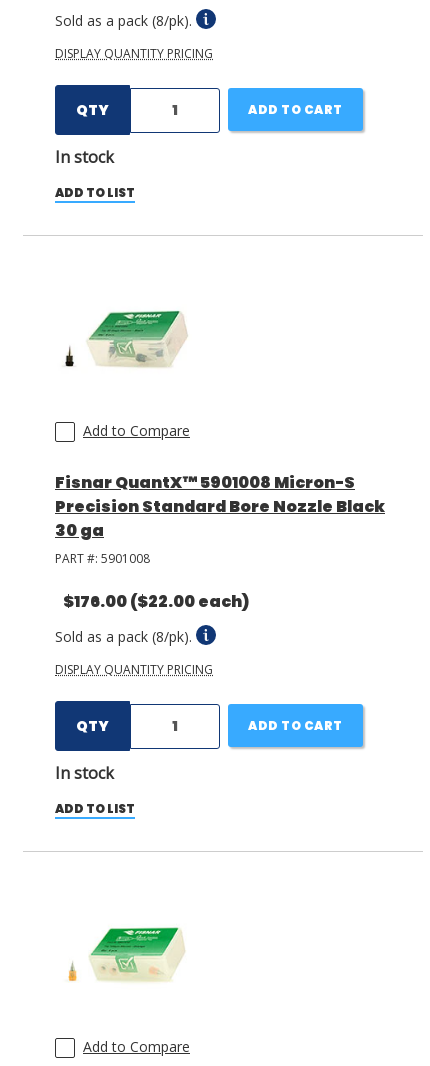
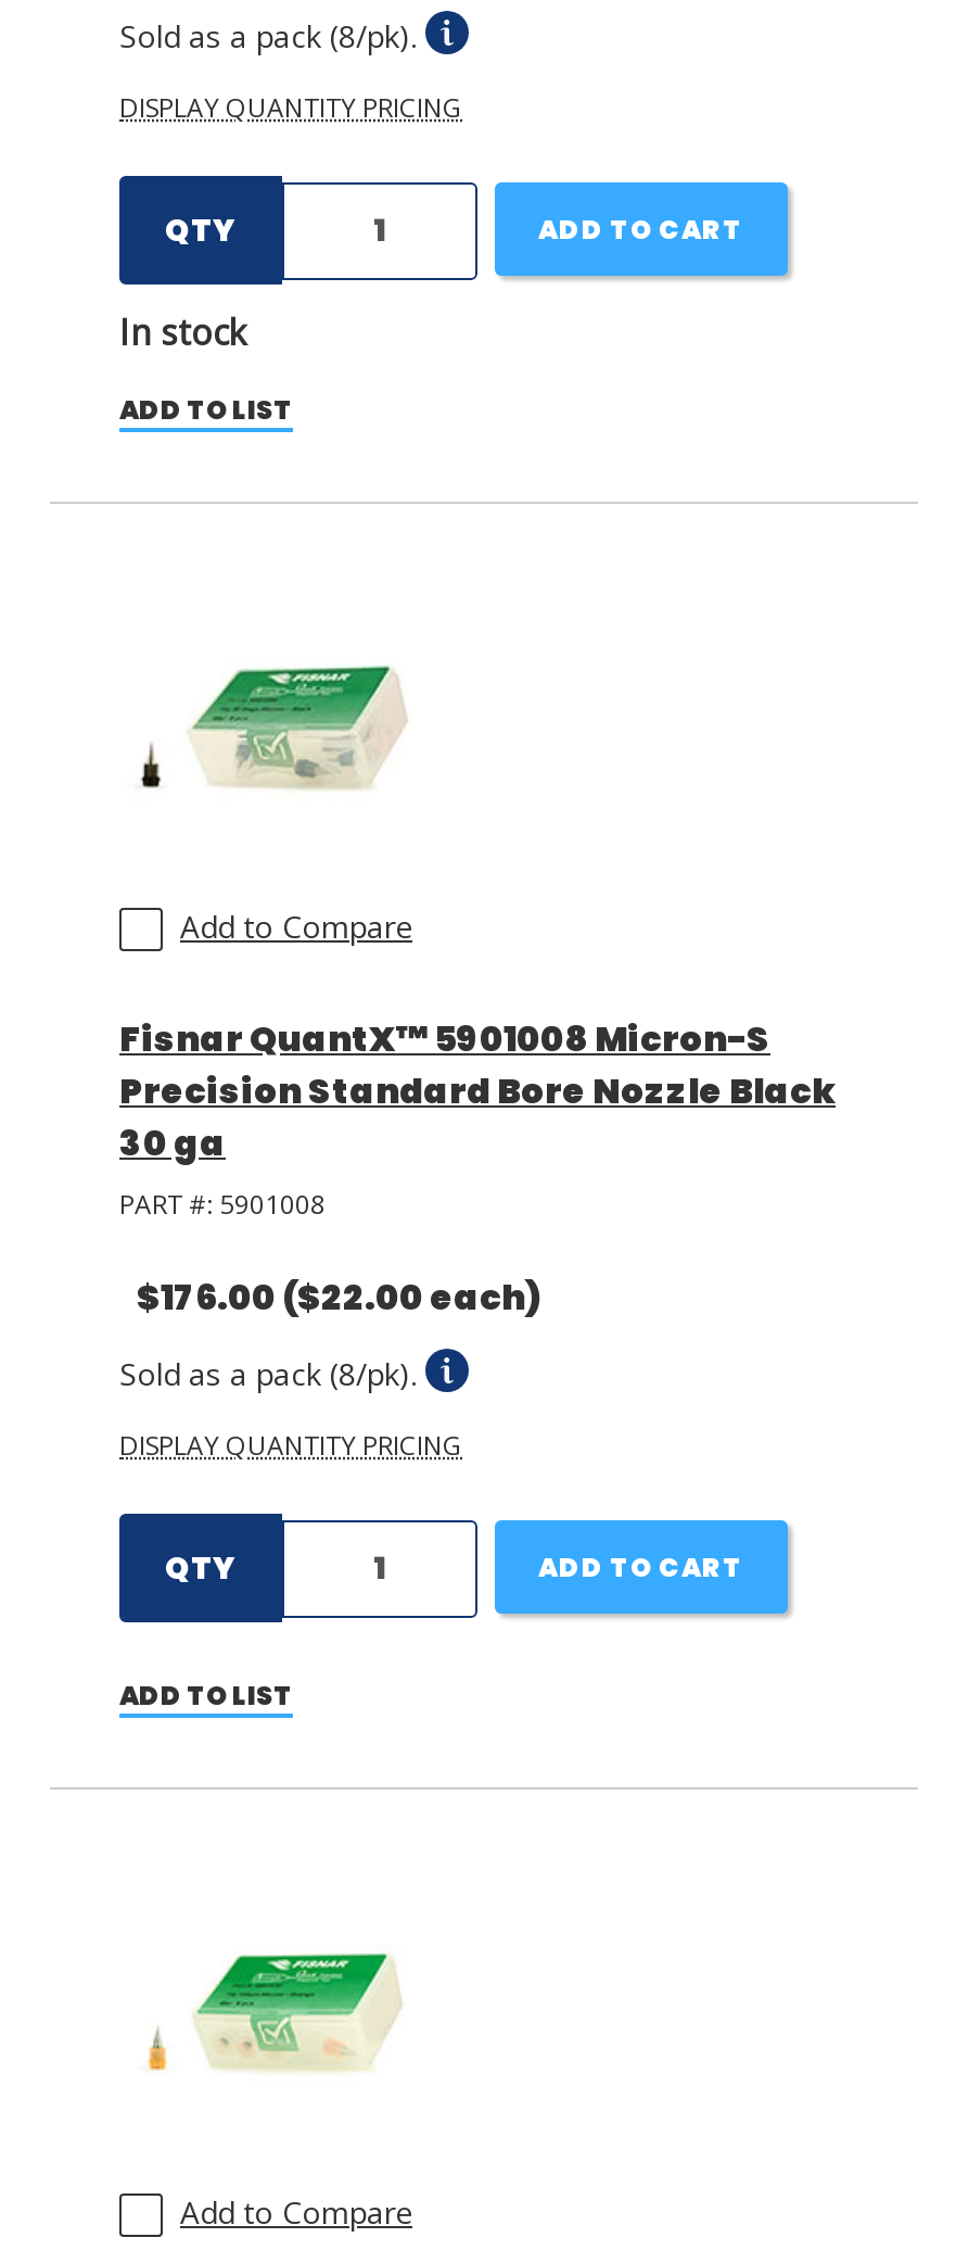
- In stock
